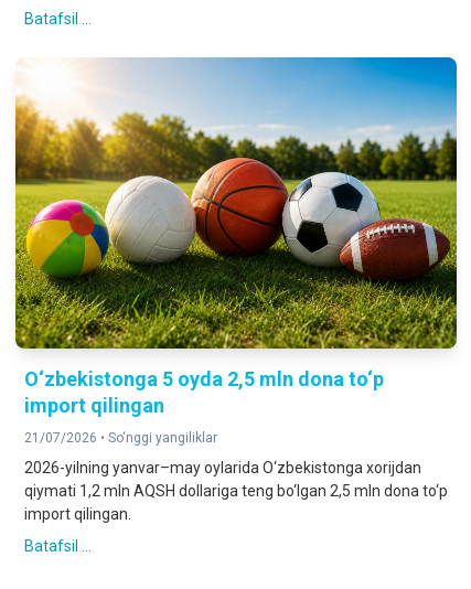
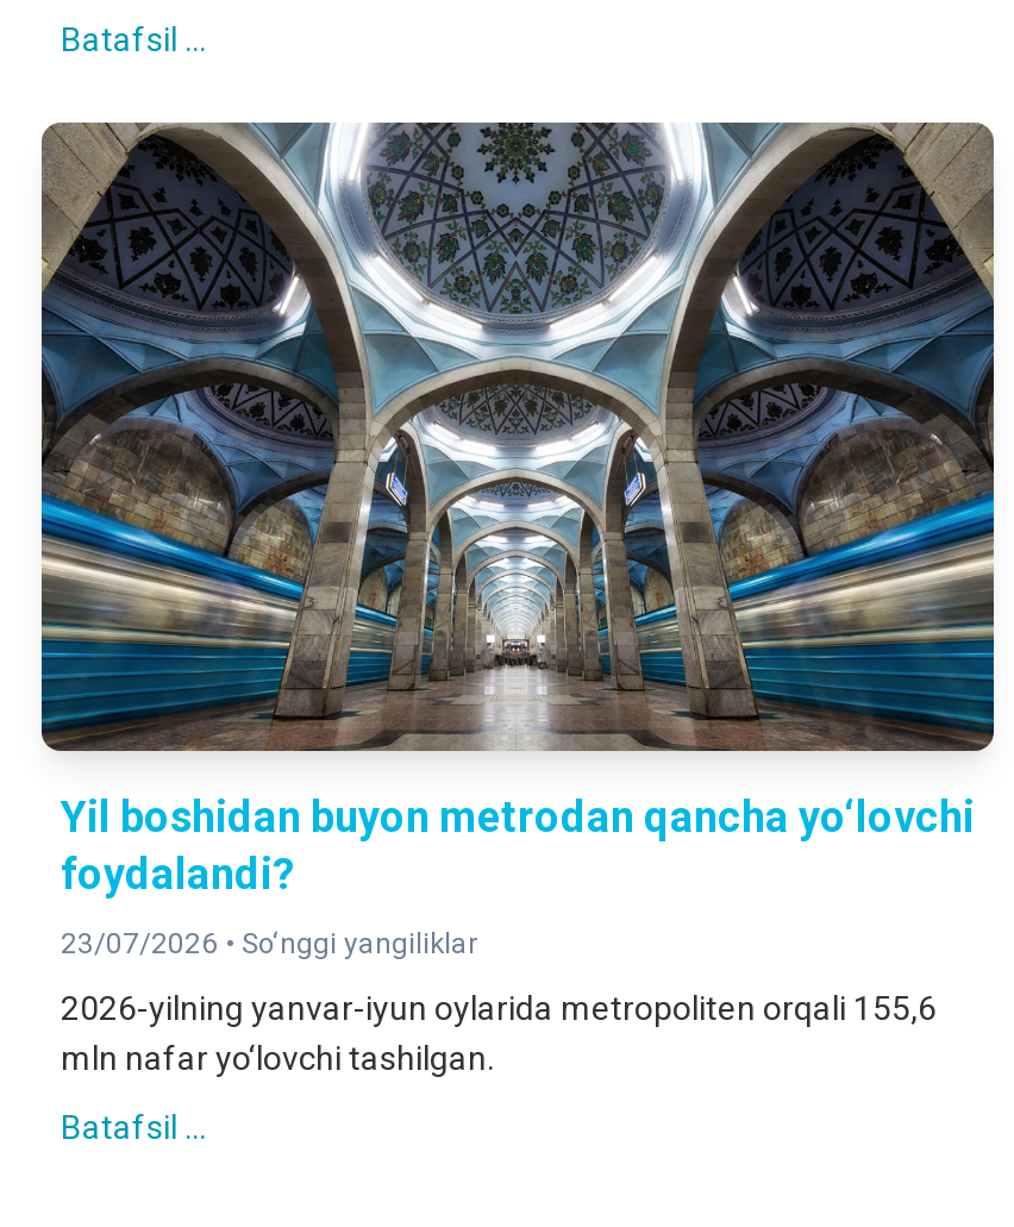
- [image]
- O‘zbekistonga 5 oyda 2,5 mln dona to‘p
- import qilingan
+ [image]
+ Yil boshidan buyon metrodan qancha yo‘lovchi
+ foydalandi?

- 21/07/2026 • So‘nggi yangiliklar
+ 23/07/2026 • So‘nggi yangiliklar

- 2026-yilning yanvar–may oylarida O‘zbekistonga xorijdan
- qiymati 1,2 mln AQSH dollariga teng bo‘lgan 2,5 mln dona to‘p
- import qilingan.
+ 2026-yilning yanvar-iyun oylarida metropoliten orqali 155,6
+ mln nafar yo‘lovchi tashilgan.
